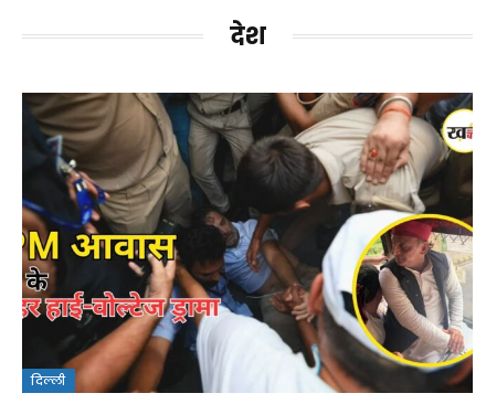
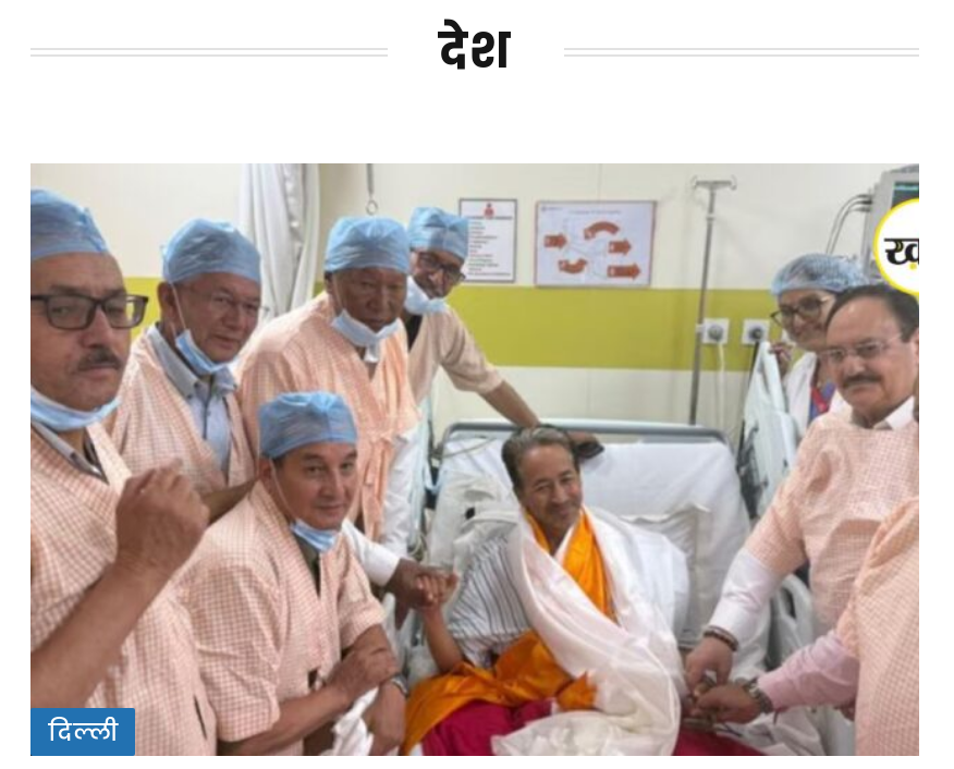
- [image]
+ [image]
